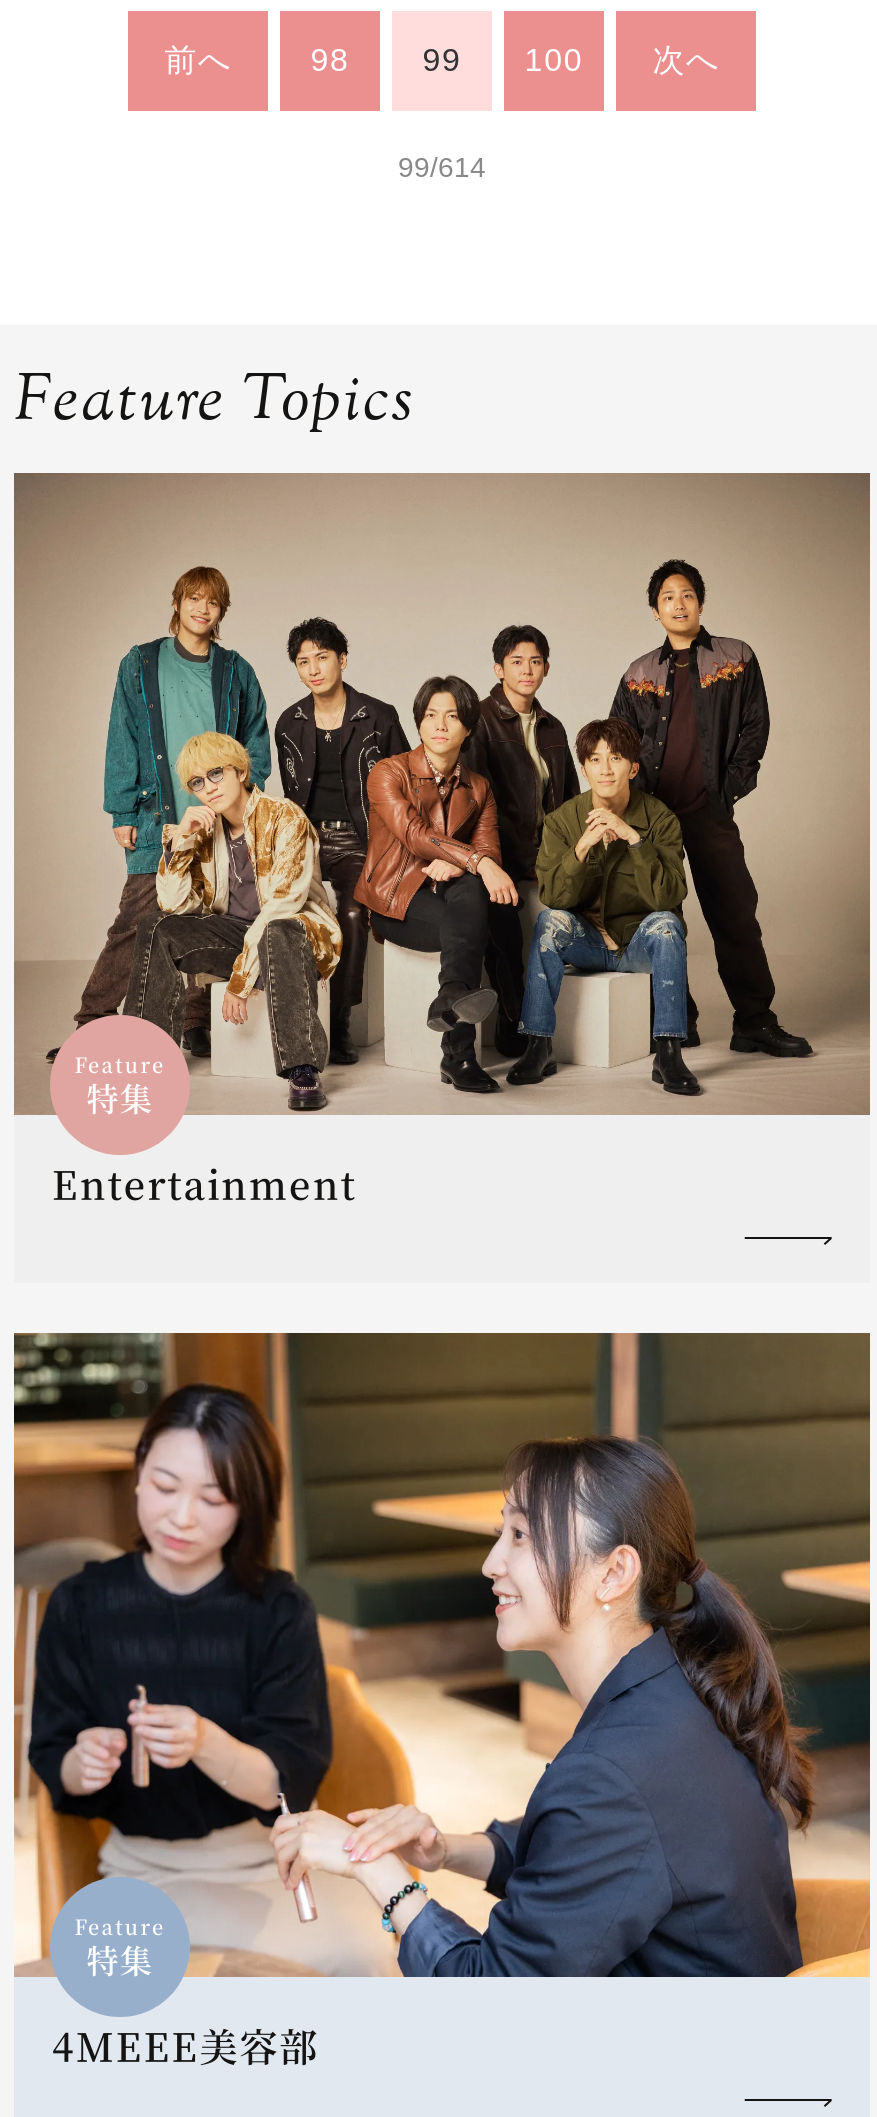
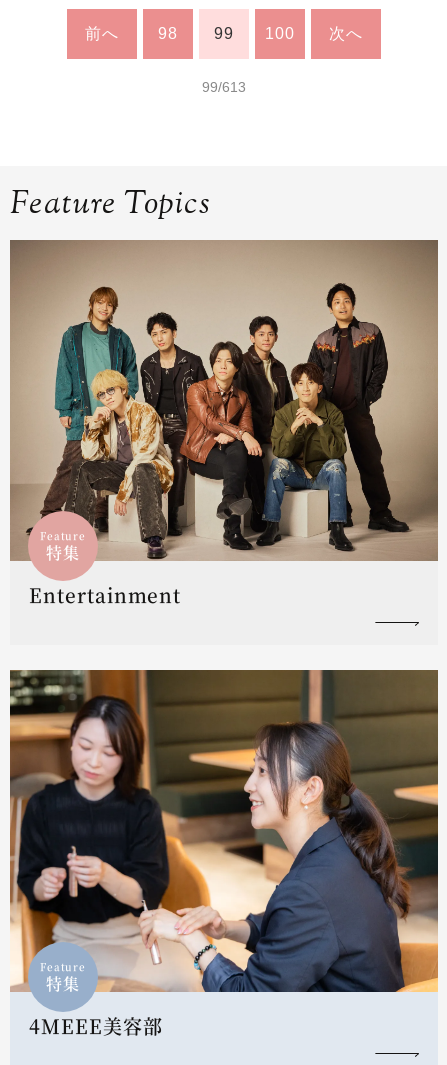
- 99/614
+ 99/613
